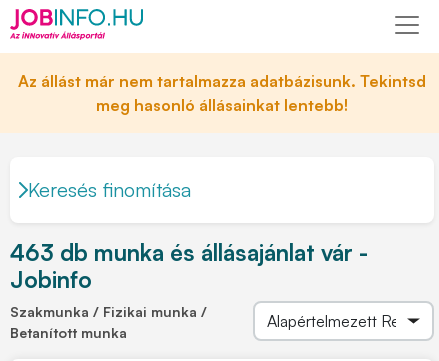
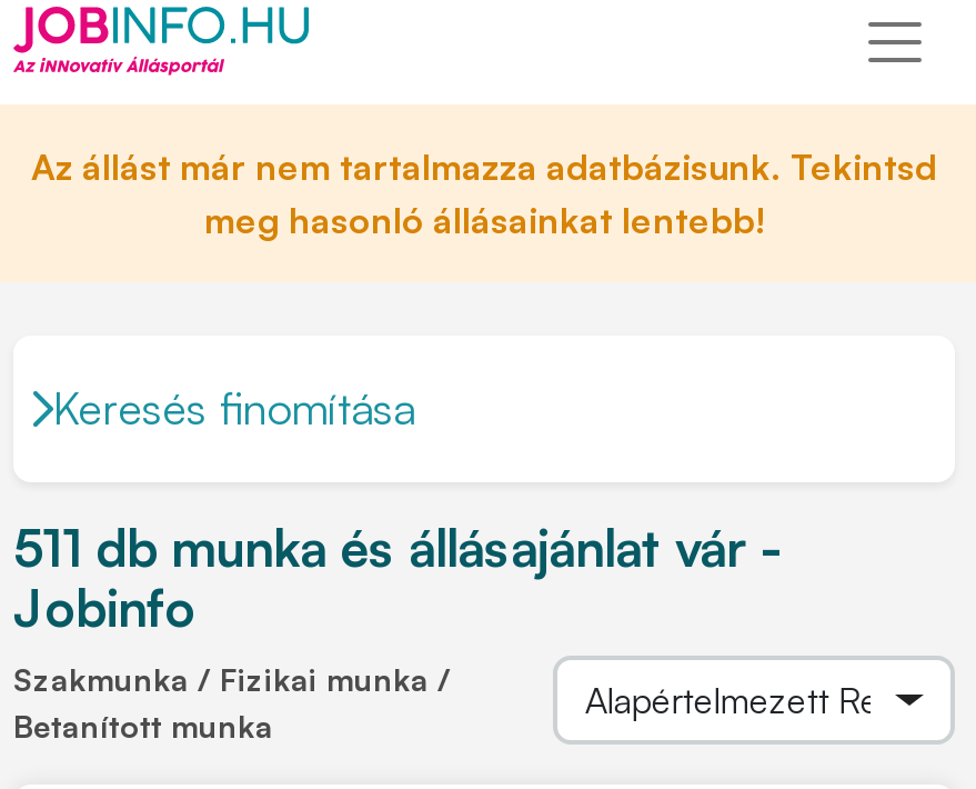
- 463 db munka és állásajánlat vár -
+ 511 db munka és állásajánlat vár -
